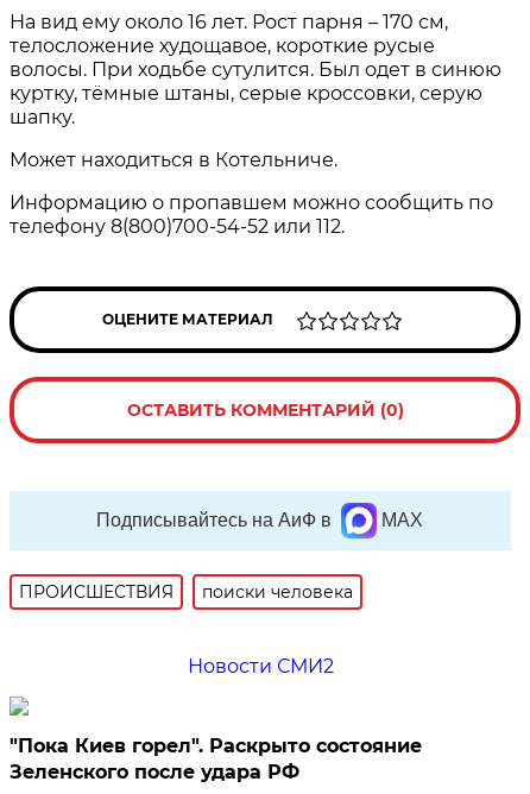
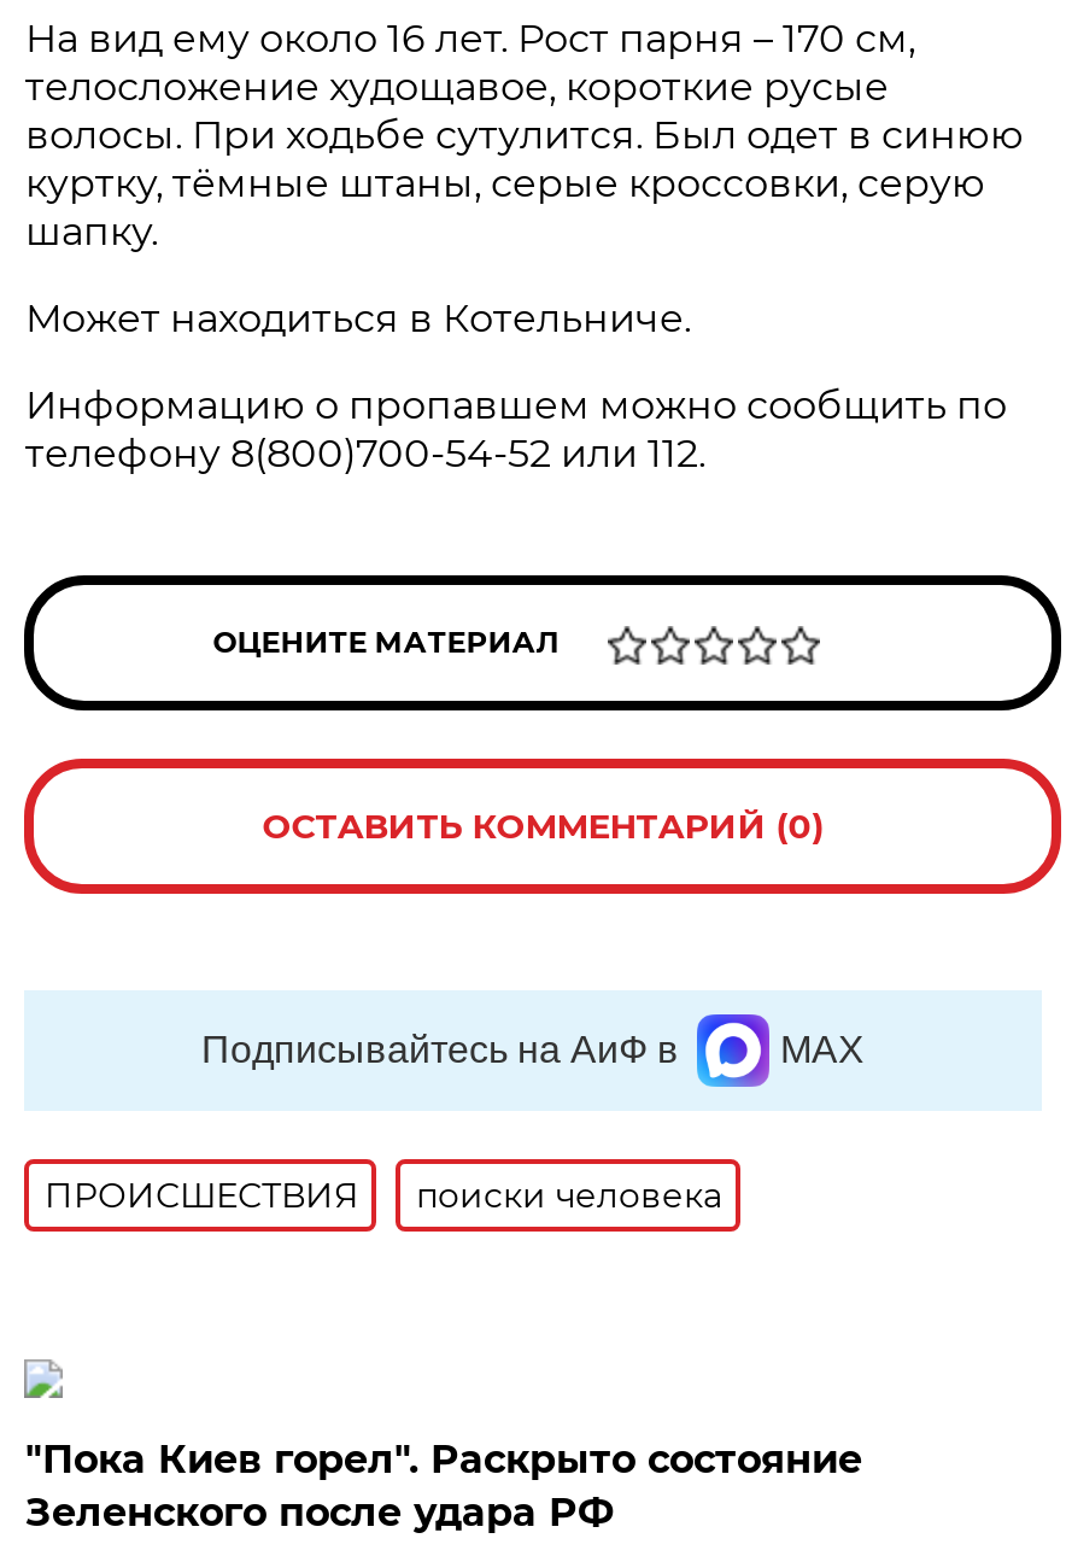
- Новости СМИ2
